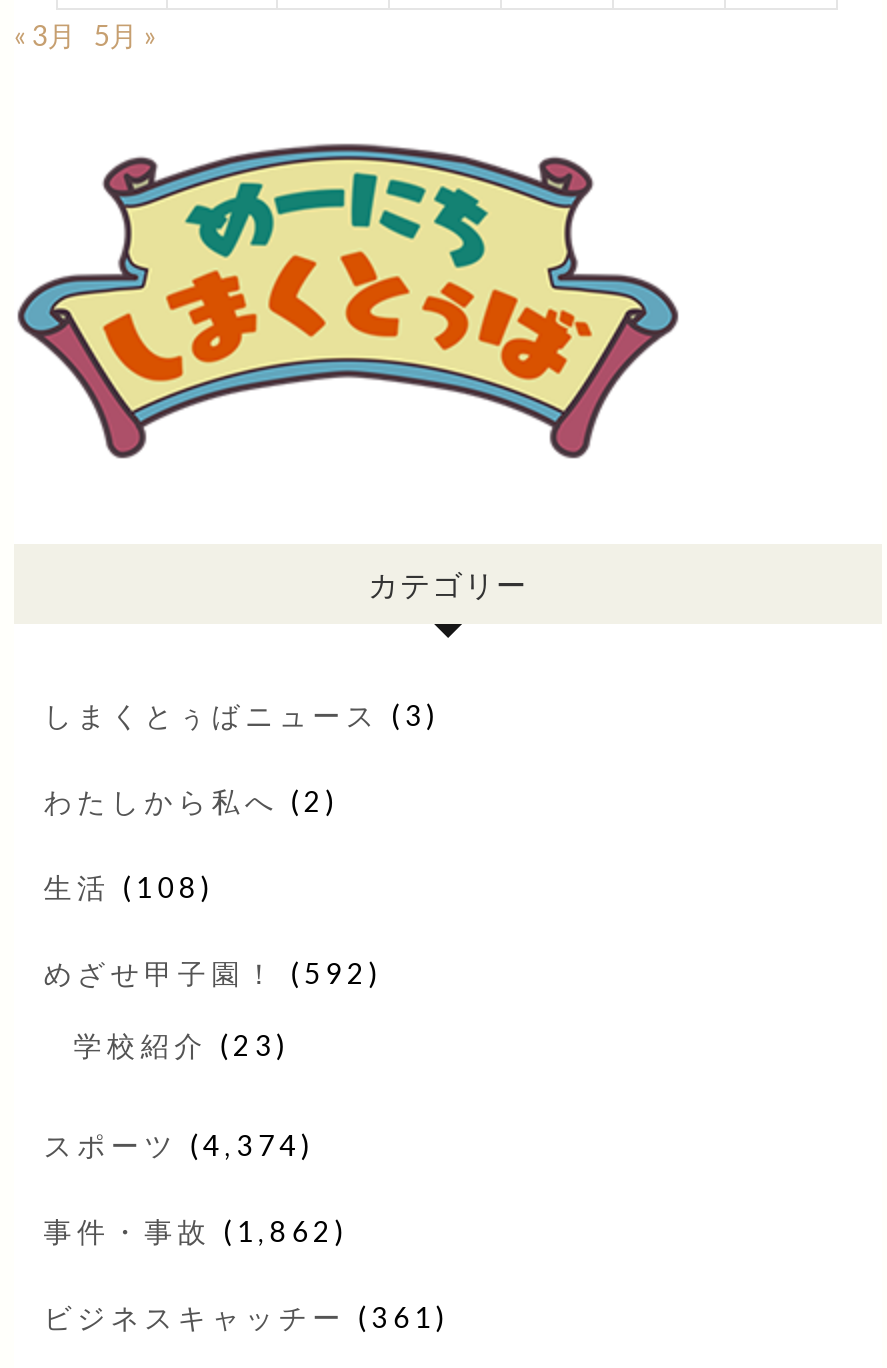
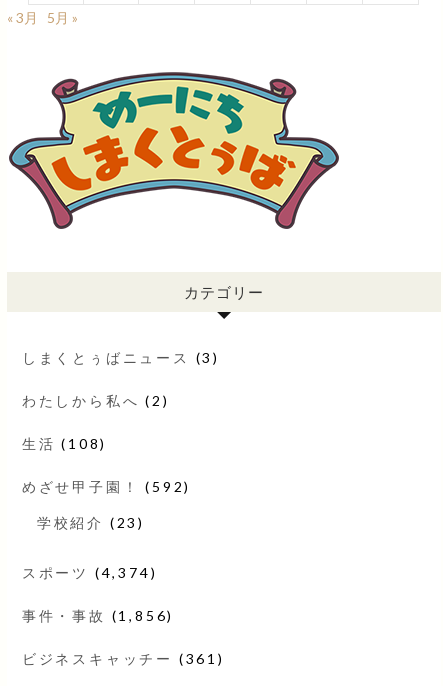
- 事件・事故(1,862)
+ 事件・事故(1,856)
